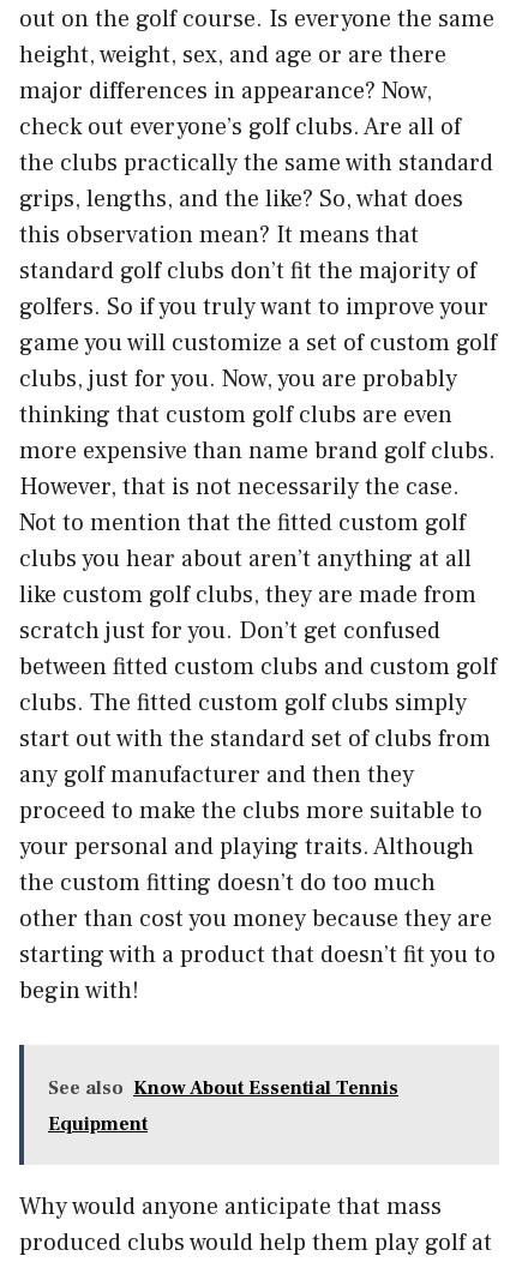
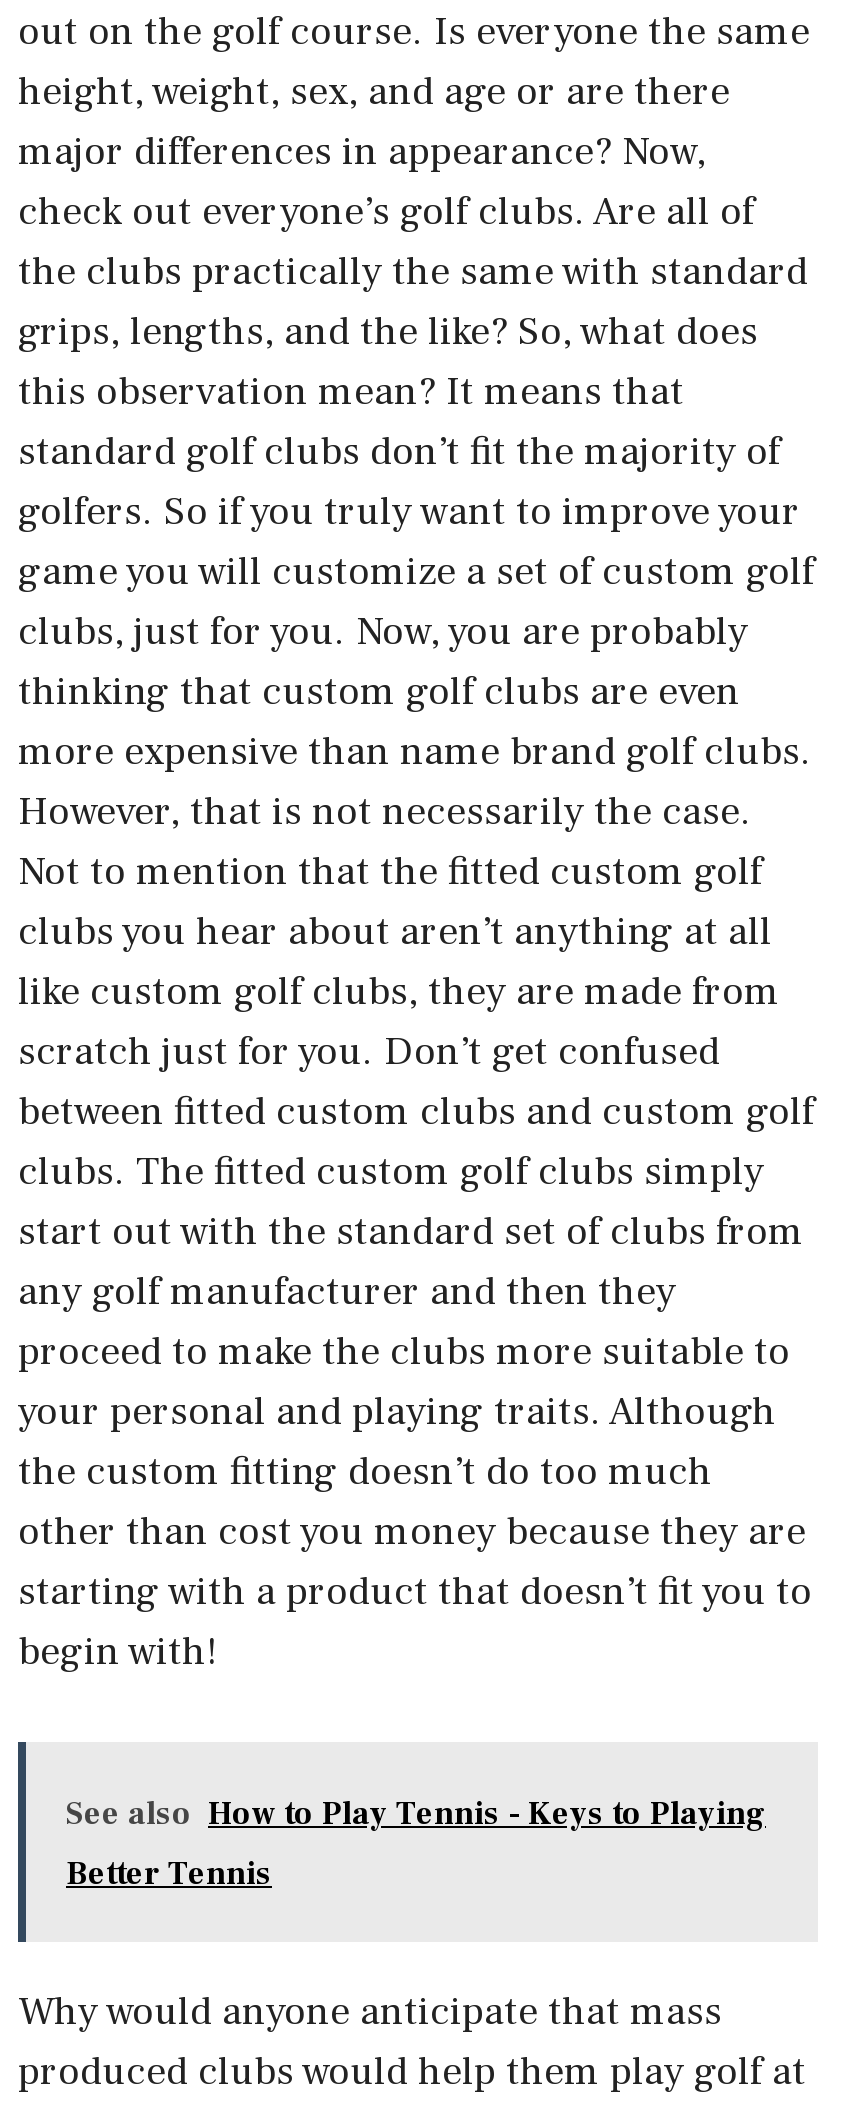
- See also Know About Essential Tennis
+ See also How to Play Tennis - Keys to Playing

- Equipment
+ Better Tennis
